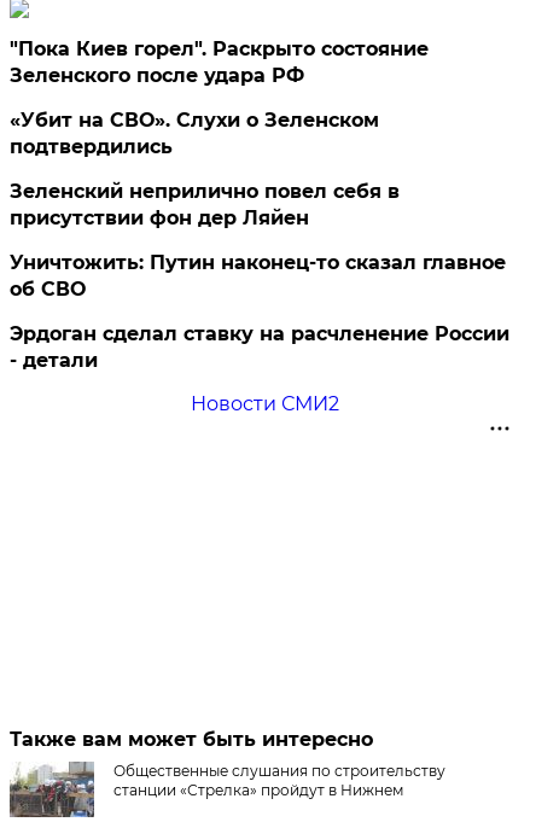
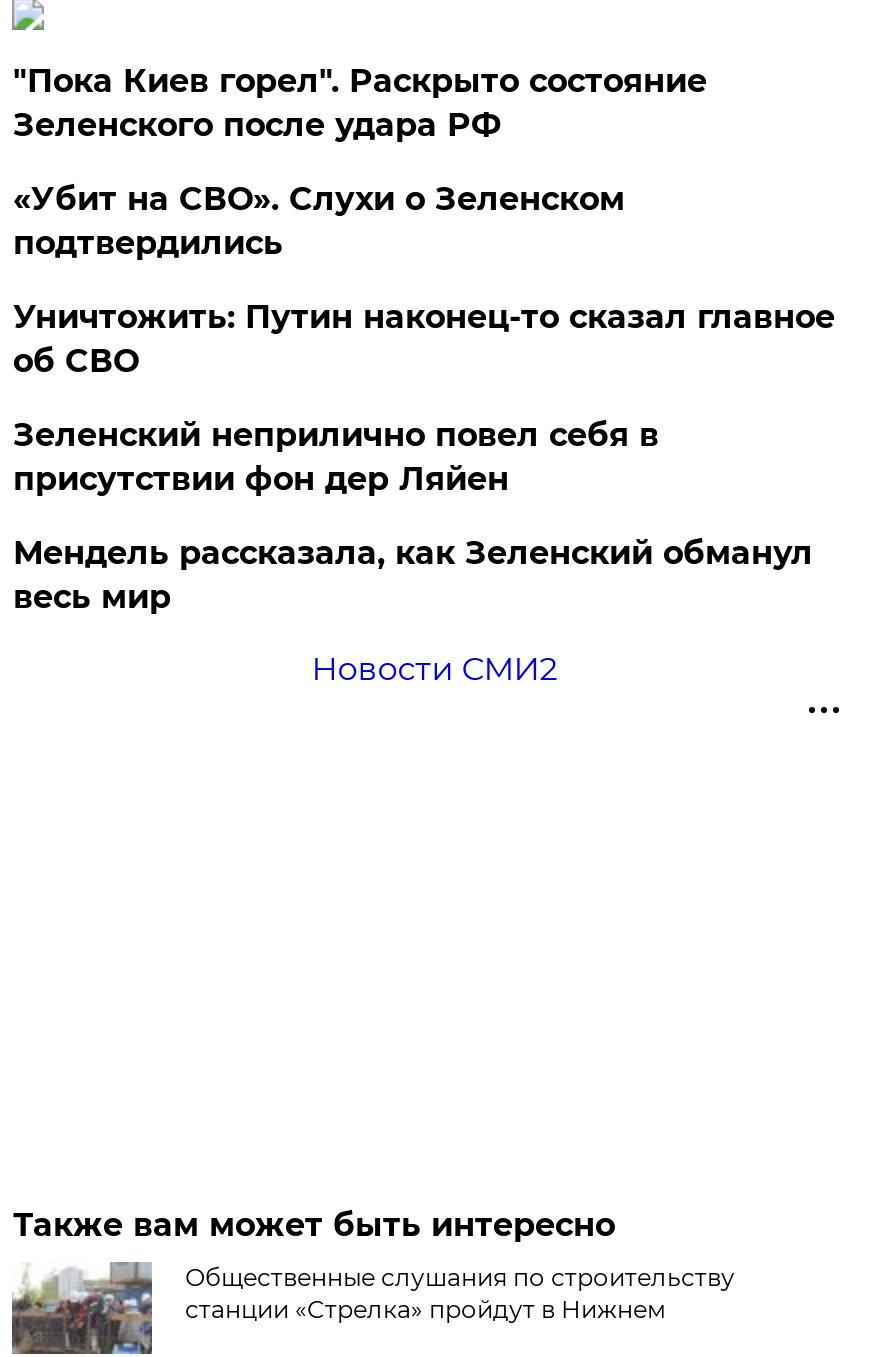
moved down: Зеленский неприлично повел cебя в | присутствии фон дер Ляйен

moved up: Уничтожить: Путин наконец-то сказал главное | об СВО

- Эрдоган сделал ставку на расчленение России
- - детали
+ Мендель рассказала, как Зеленский обманул
+ весь мир
